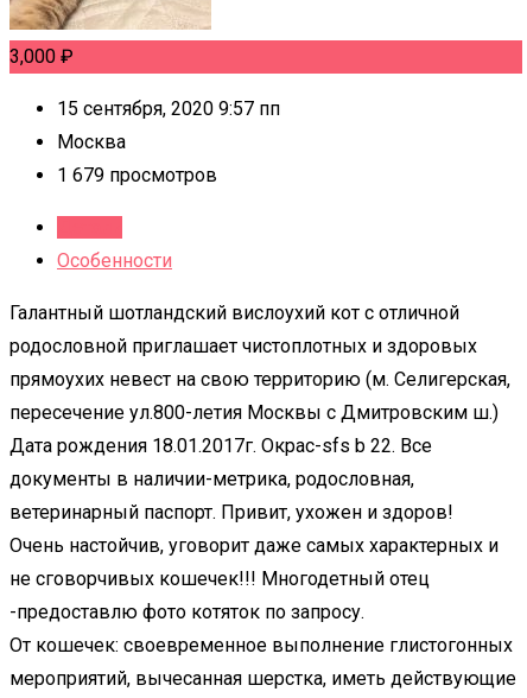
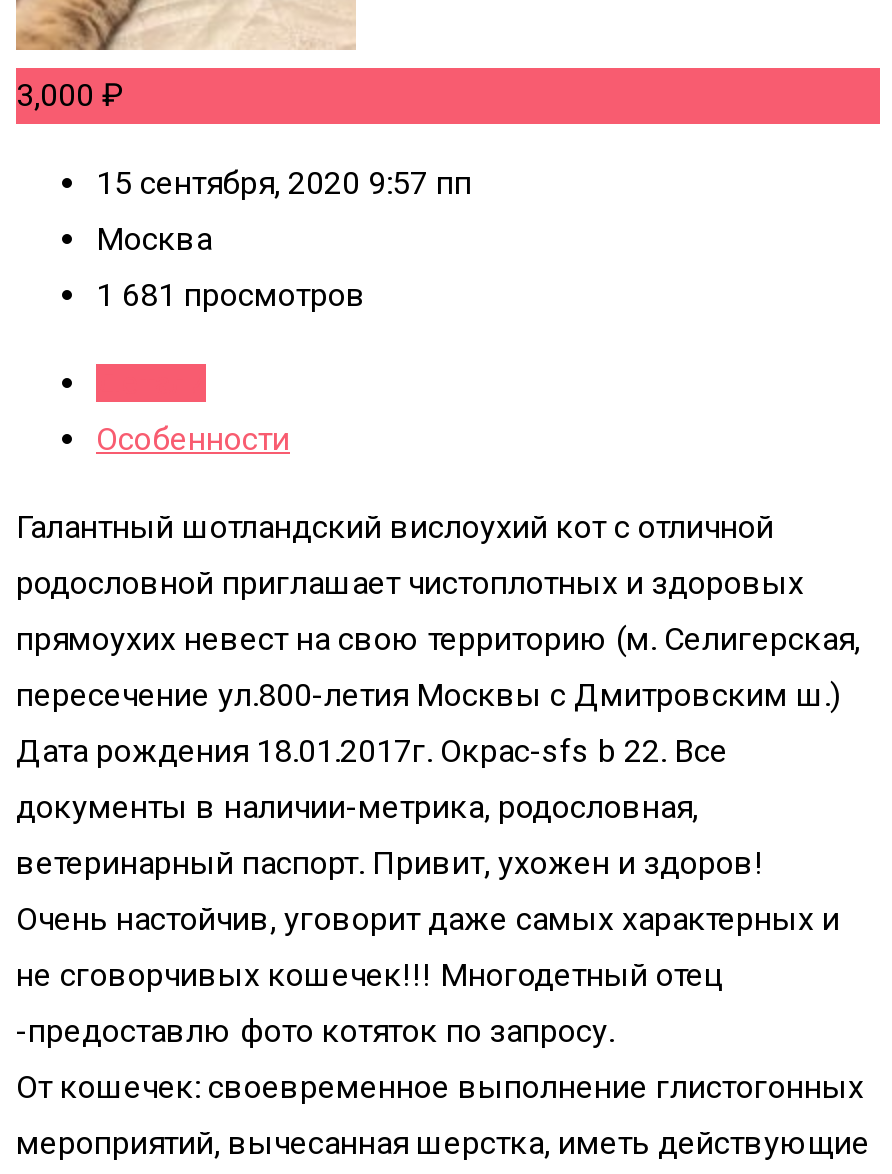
- 1 679 просмотров
+ 1 681 просмотров
